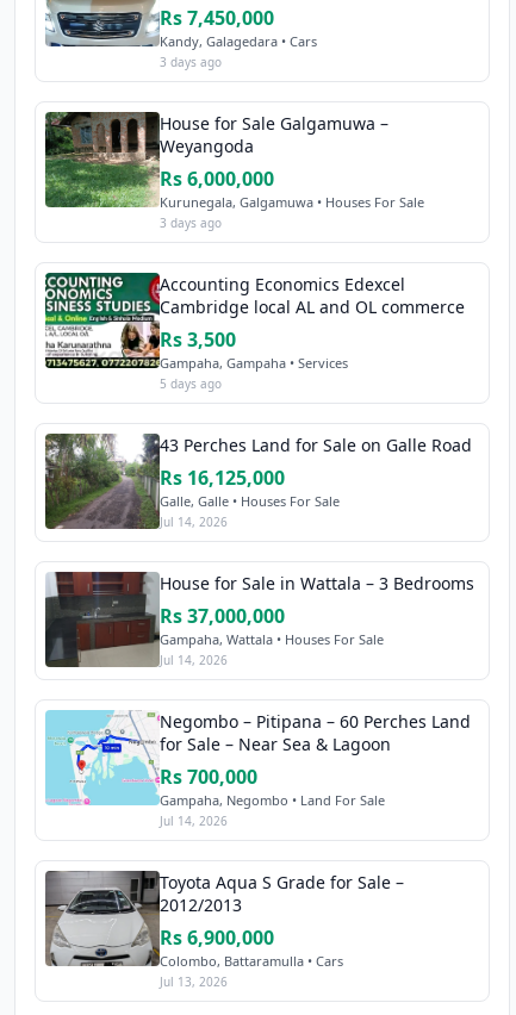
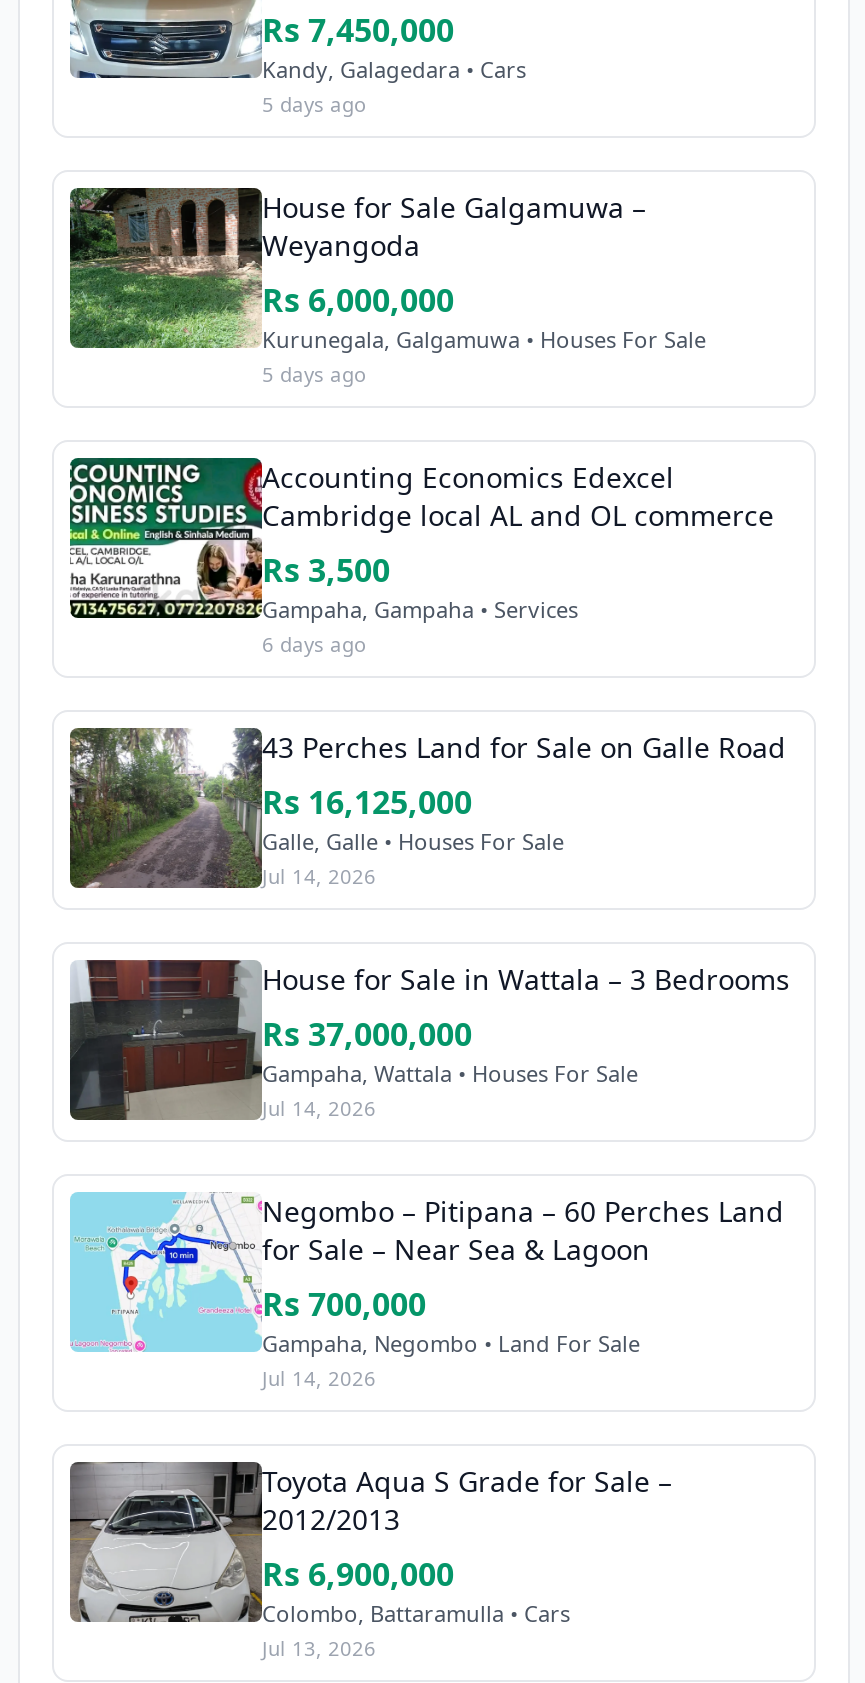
- 3 days ago
+ 5 days ago

- 3 days ago
+ 5 days ago

- 5 days ago
+ 6 days ago
